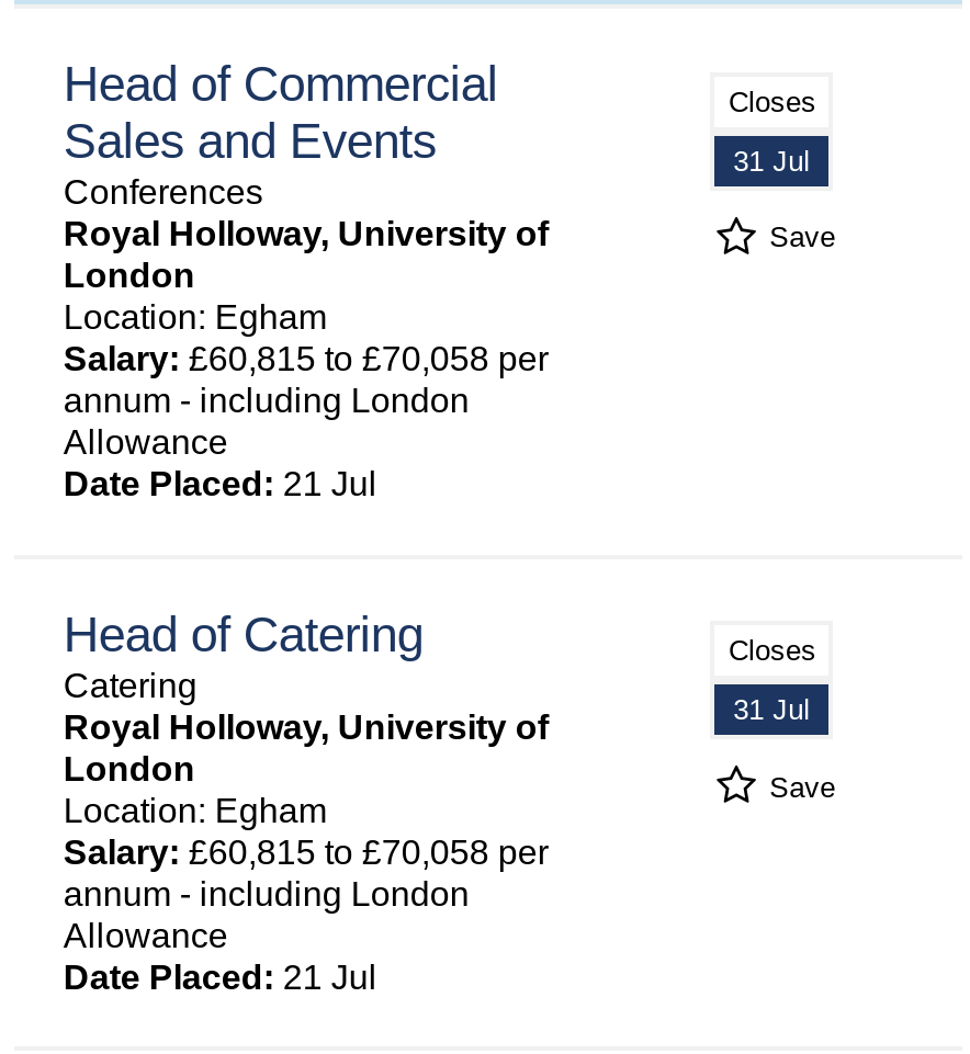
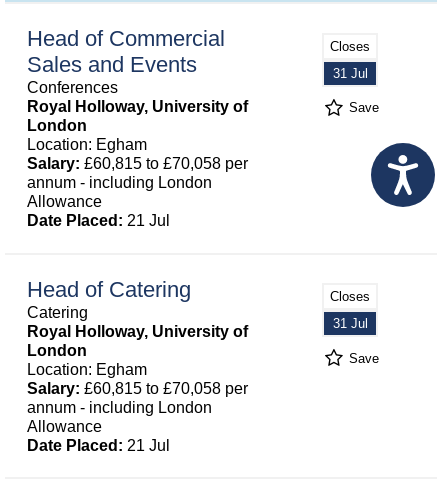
+ [image]
